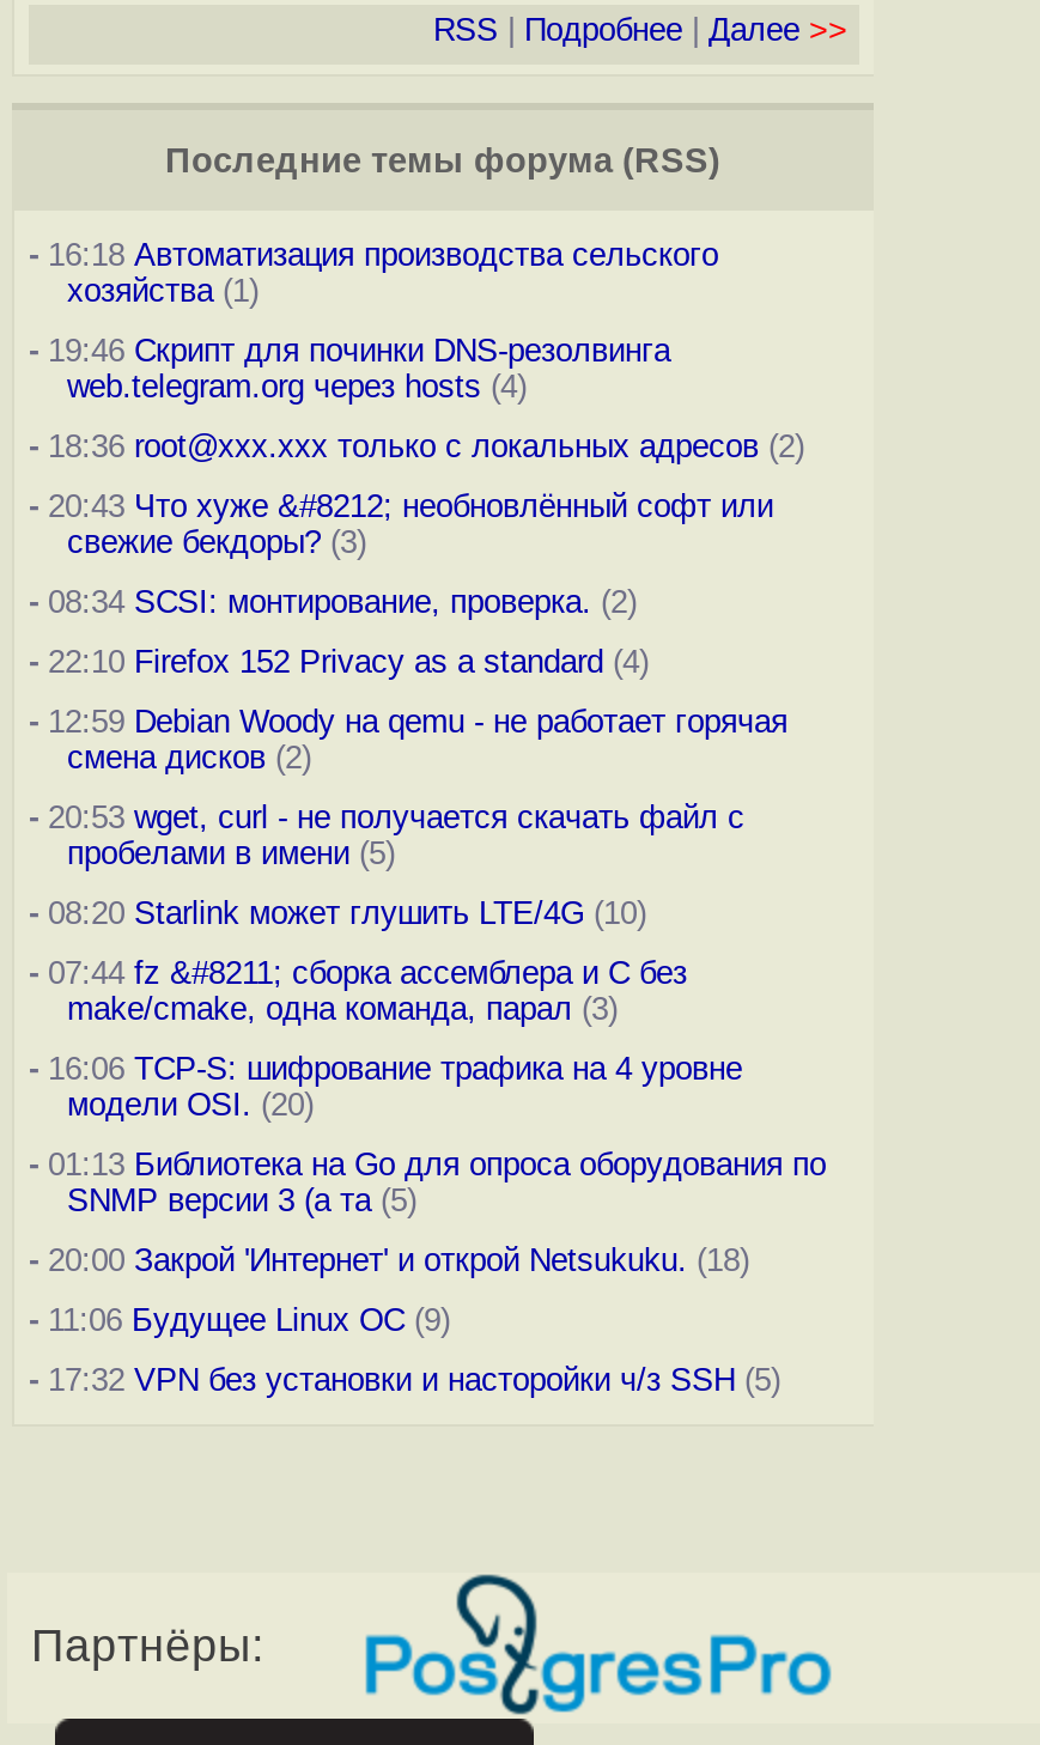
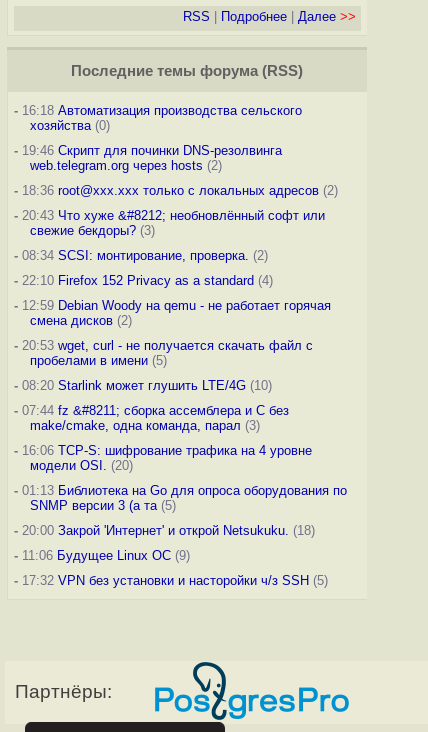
- хозяйства (1)
+ хозяйства (0)

- web.telegram.org через hosts (4)
+ web.telegram.org через hosts (2)
